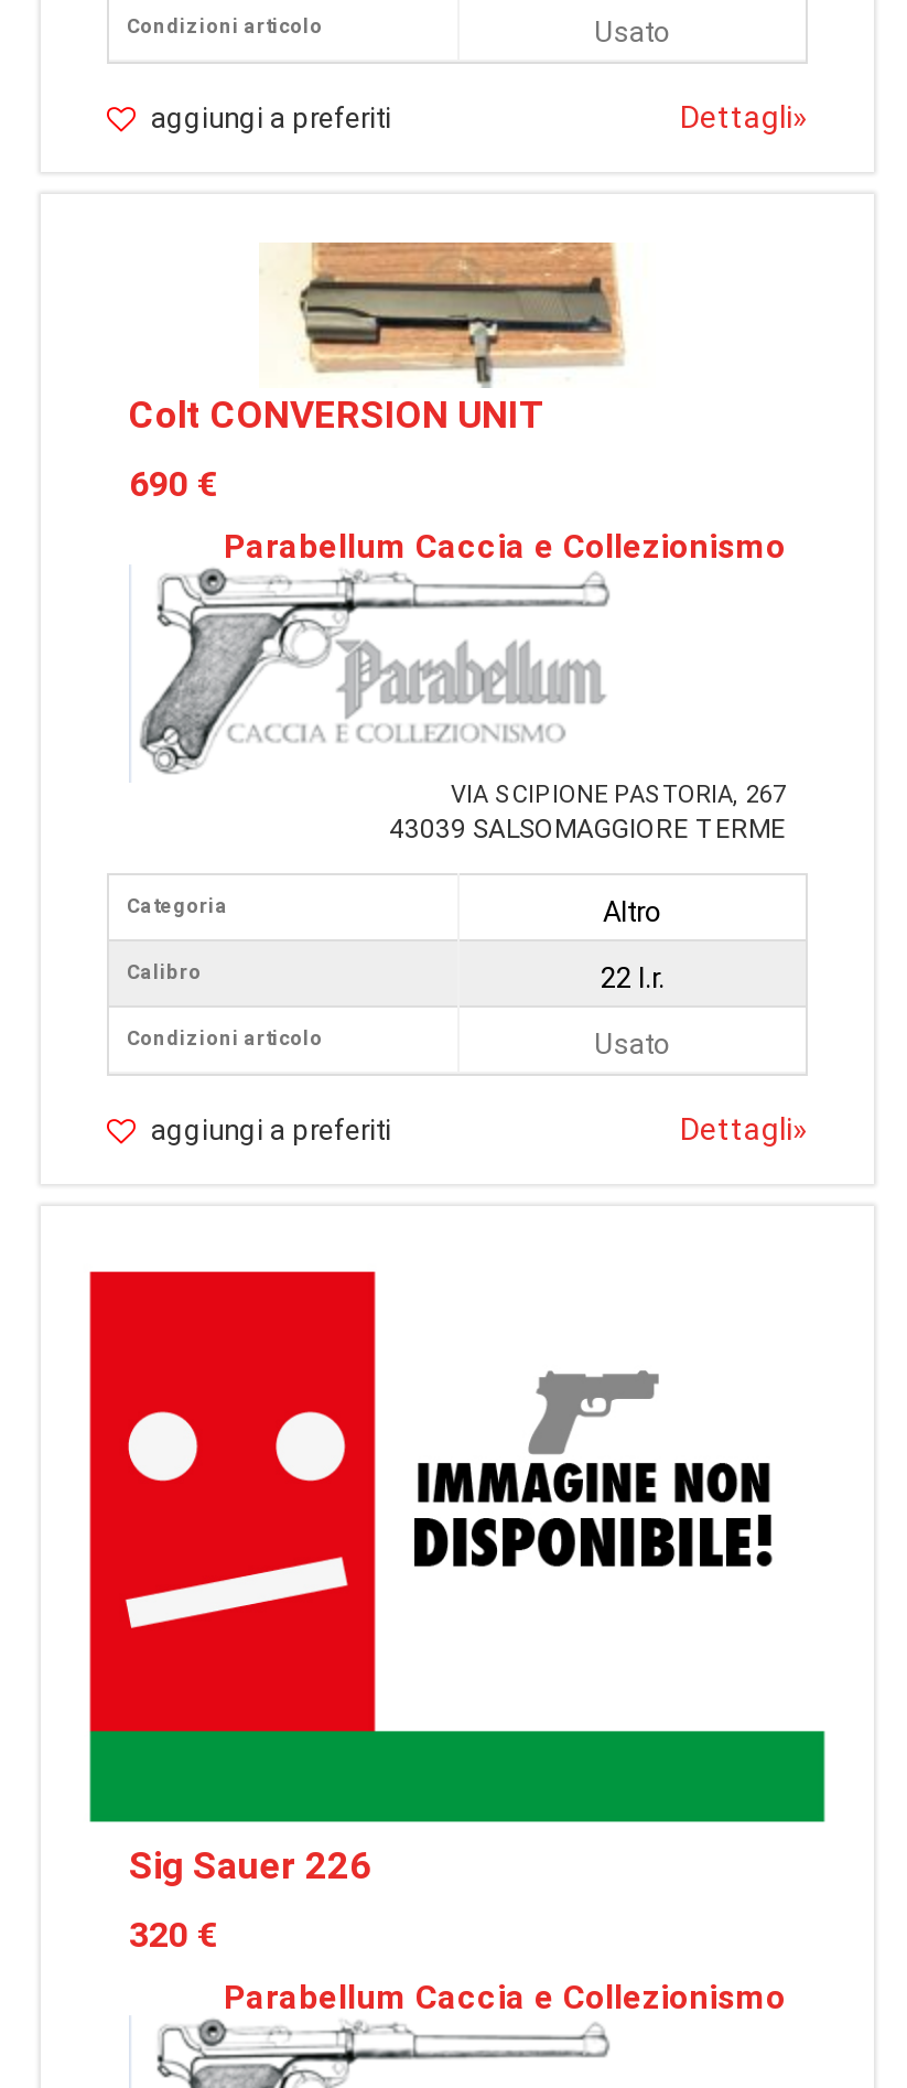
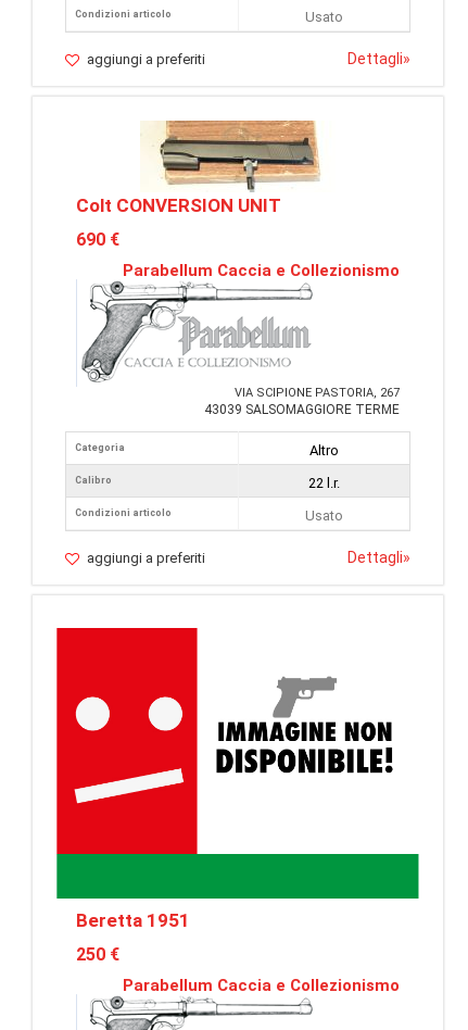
- Sig Sauer 226
+ Beretta 1951

- 320 €
+ 250 €
